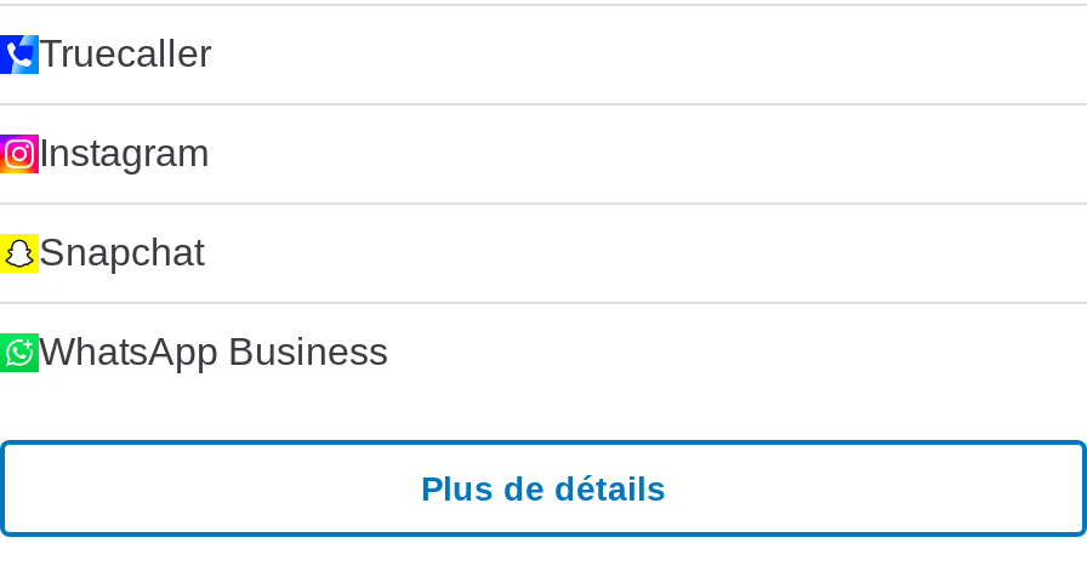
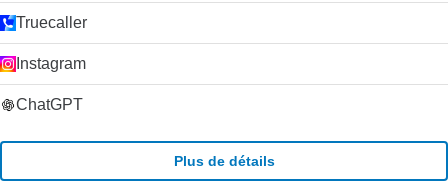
- Snapchat
- WhatsApp Business
+ ChatGPT
